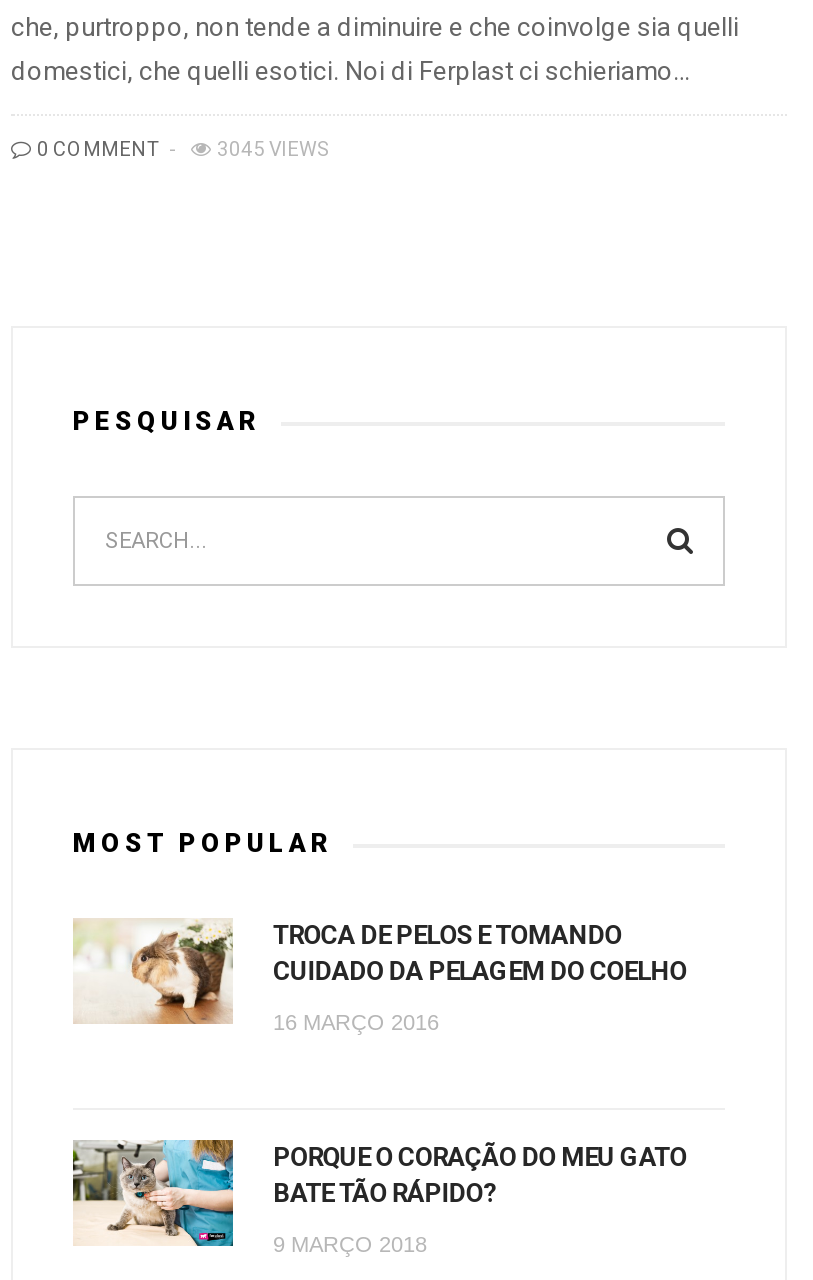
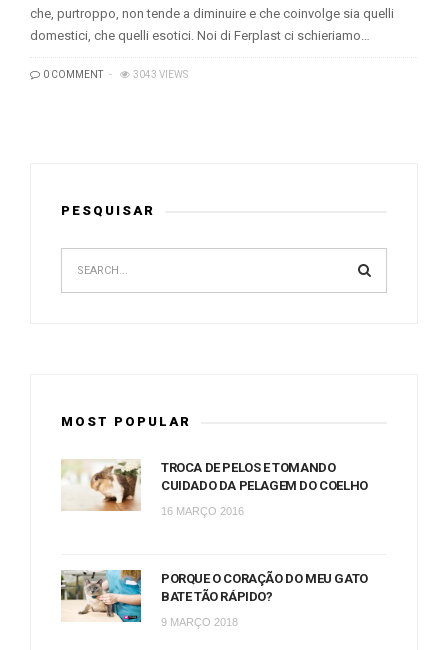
- 3045 VIEWS
+ 3043 VIEWS
